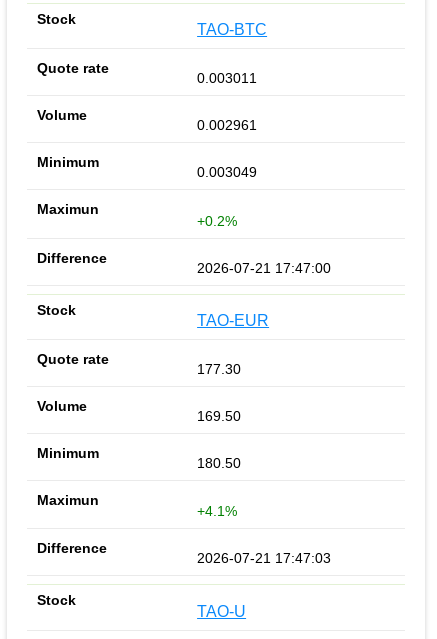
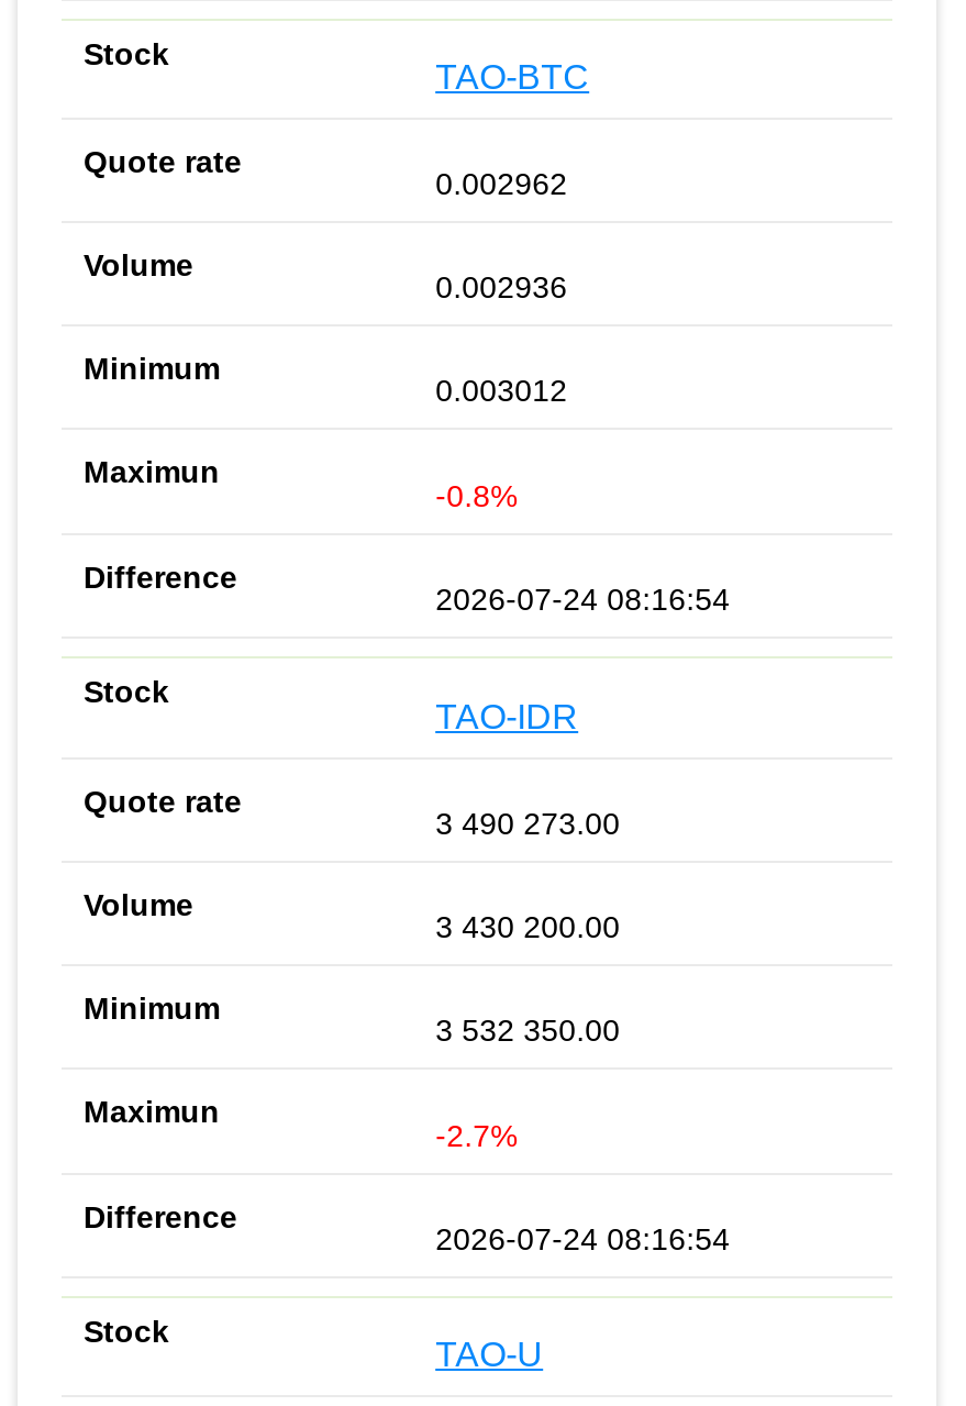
- 0.003011
+ 0.002962

- 0.002961
+ 0.002936

- 0.003049
+ 0.003012

- +0.2%
+ -0.8%

- 2026-07-21 17:47:00
+ 2026-07-24 08:16:54

- TAO-EUR
+ TAO-IDR

- 177.30
+ 3 490 273.00

- 169.50
+ 3 430 200.00

- 180.50
+ 3 532 350.00

- +4.1%
+ -2.7%

- 2026-07-21 17:47:03
+ 2026-07-24 08:16:54
